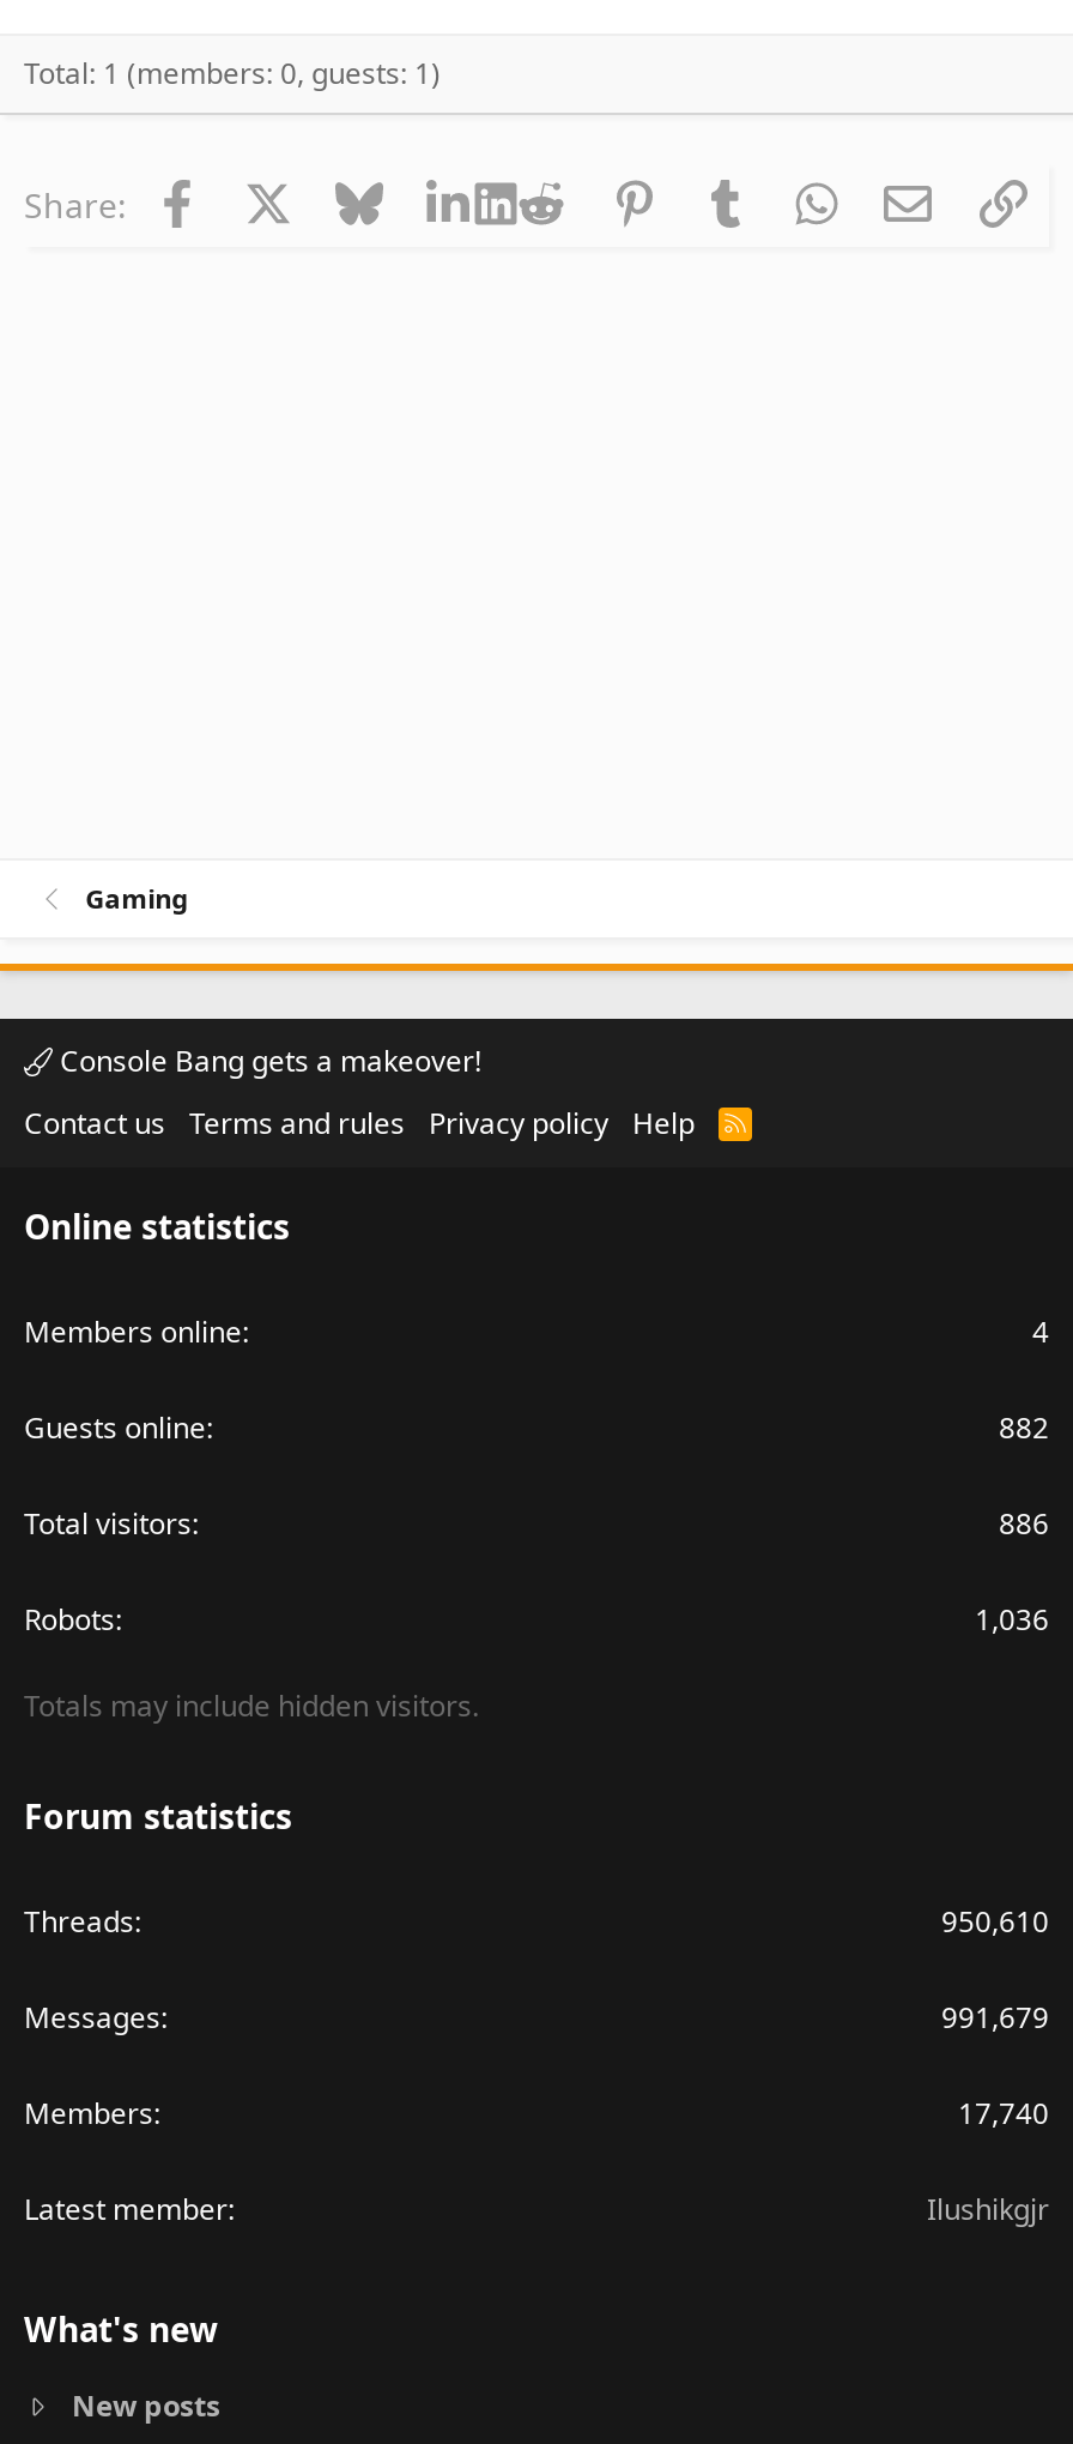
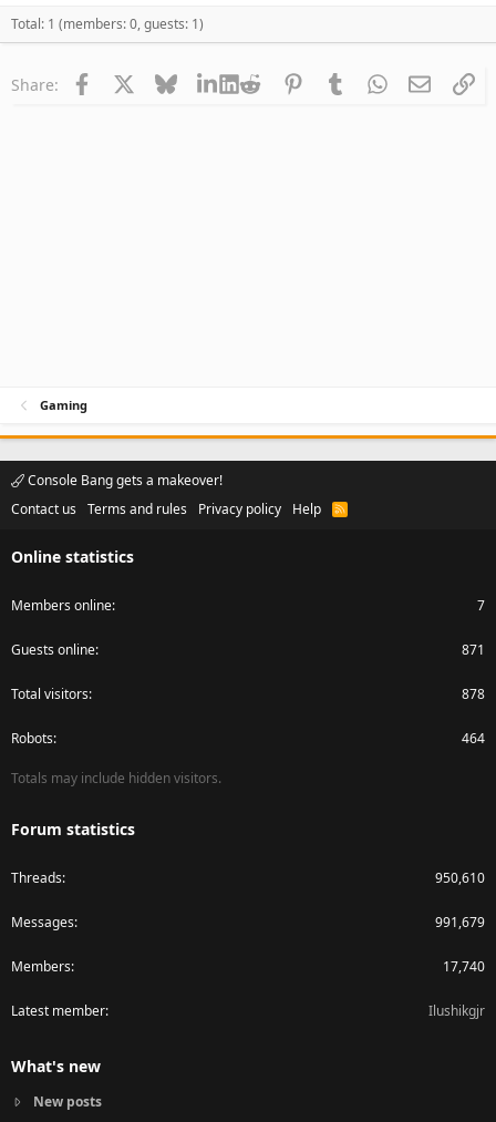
- 4
+ 7

- 882
+ 871

- 886
+ 878

- 1,036
+ 464
